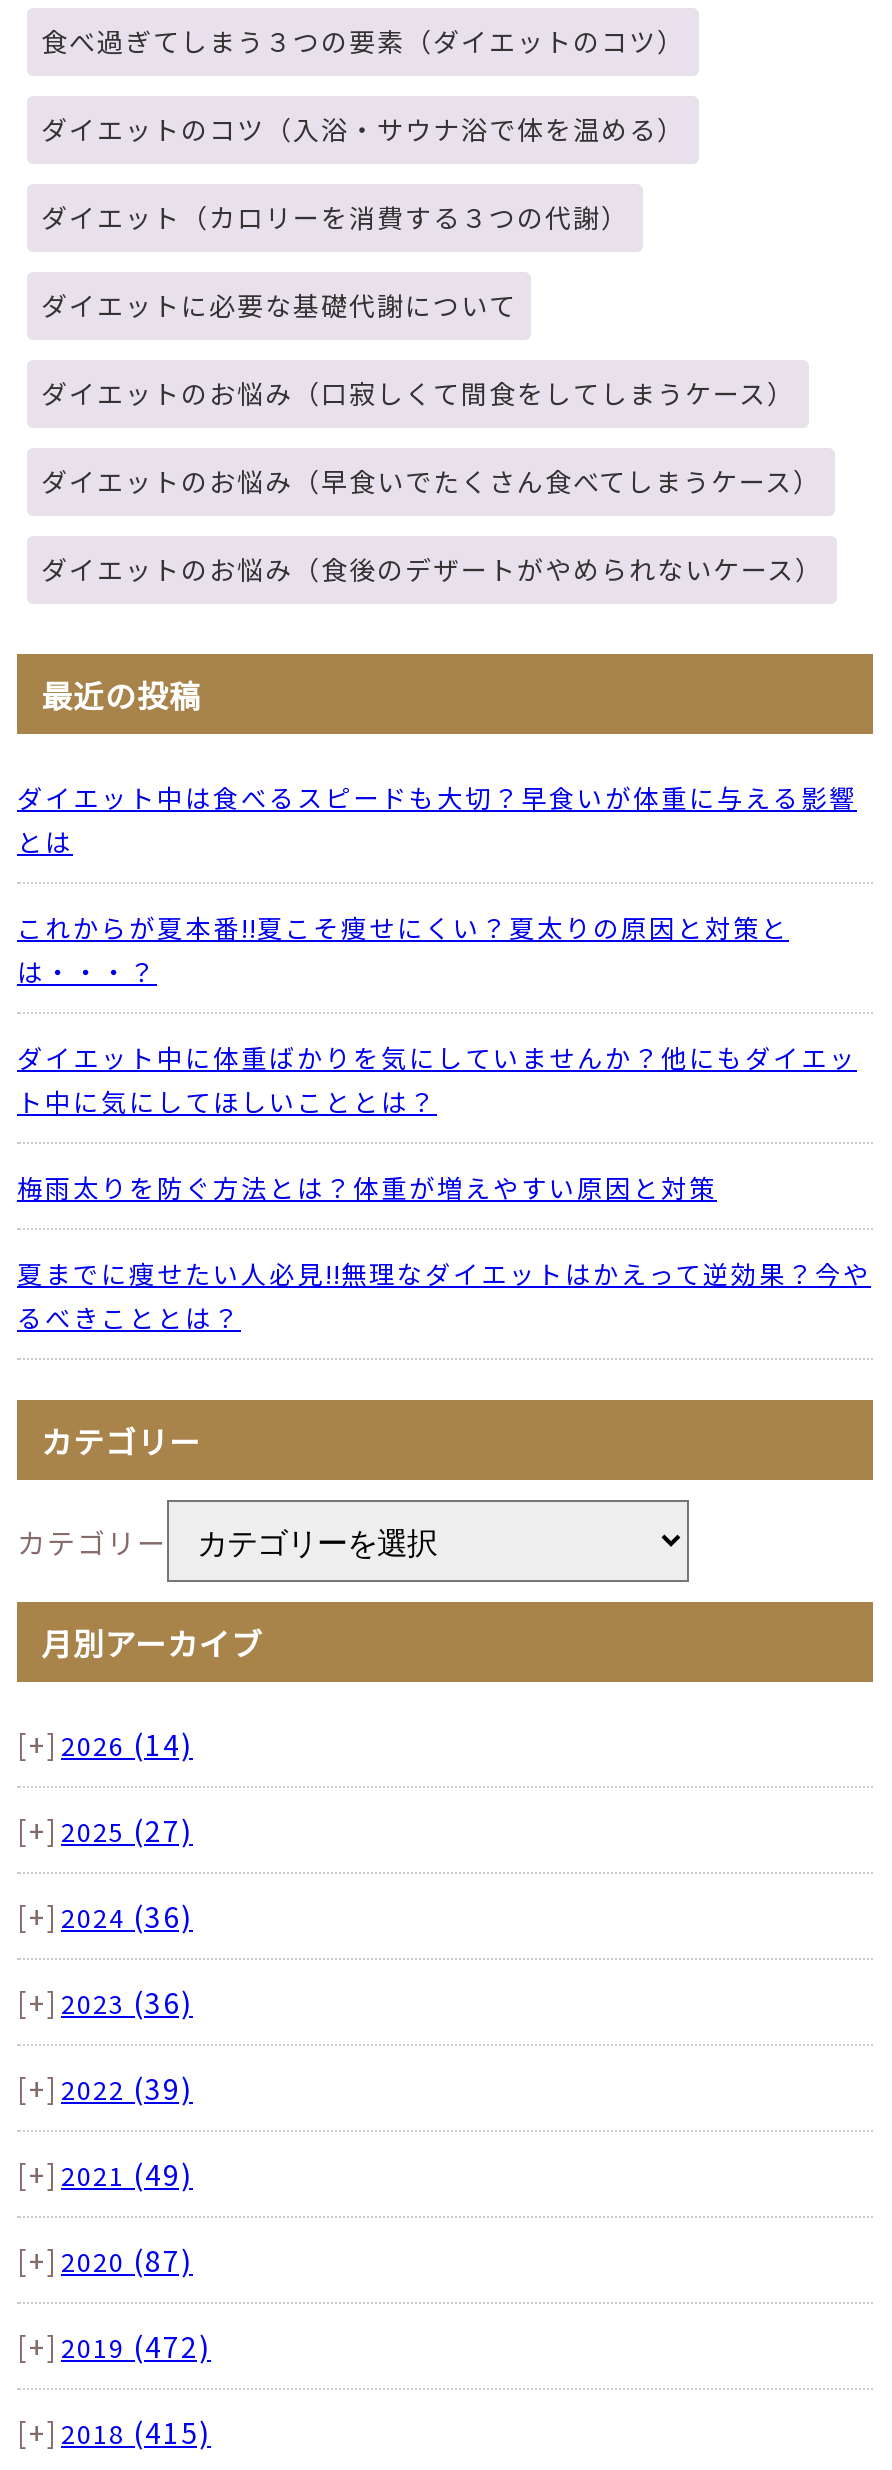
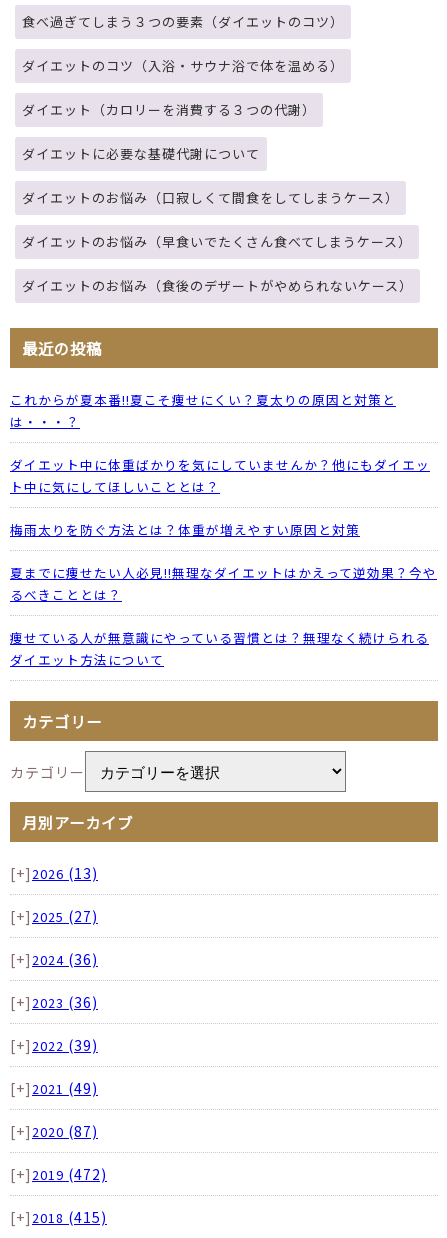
- ダイエット中は食べるスピードも大切？早食いが体重に与える影響
- とは

moved up: これからが夏本番!!夏こそ痩せにくい？夏太りの原因と対策と | は・・・？ | ダイエット中に体重ばかりを気にしていませんか？他にもダイエッ | ト中に気にしてほしいこととは？ | 梅雨太りを防ぐ方法とは？体重が増えやすい原因と対策 | 夏までに痩せたい人必見!!無理なダイエットはかえって逆効果？今や | るべきこととは？

+ 痩せている人が無意識にやっている習慣とは？無理なく続けられる
+ ダイエット方法について

- [+] 2026 (14)
+ [+] 2026 (13)
